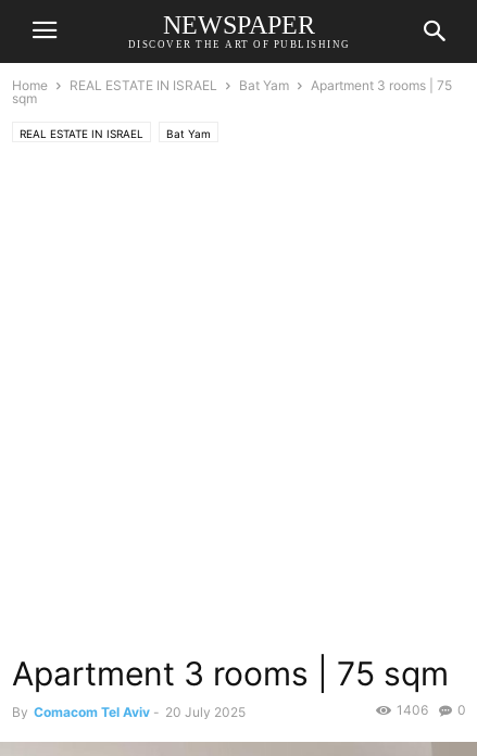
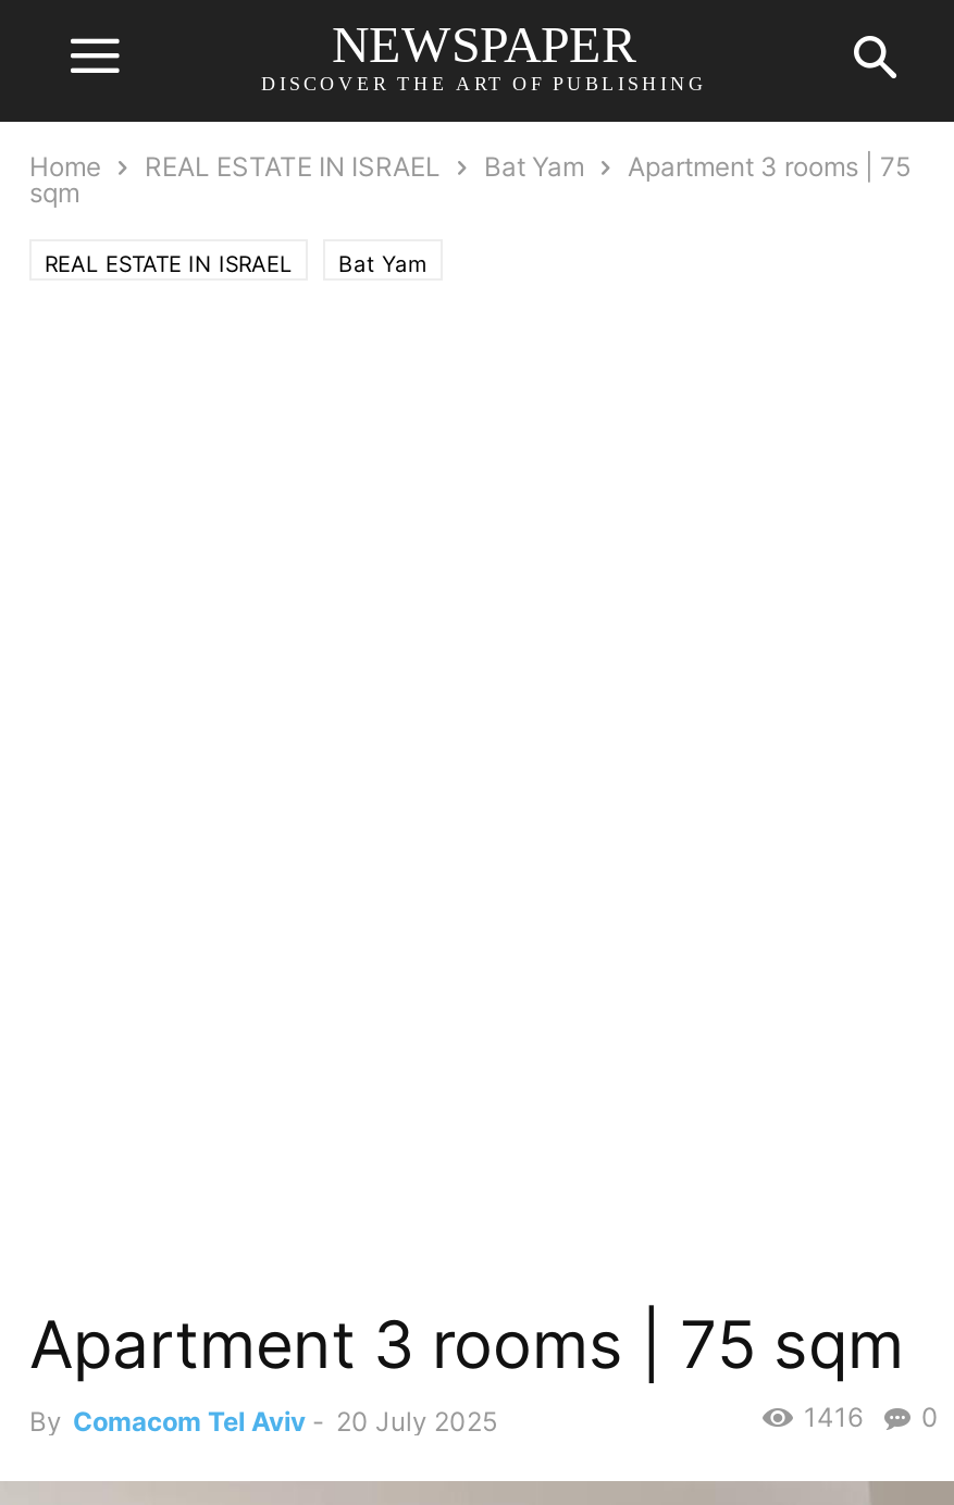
- 1406 0
+ 1416 0
